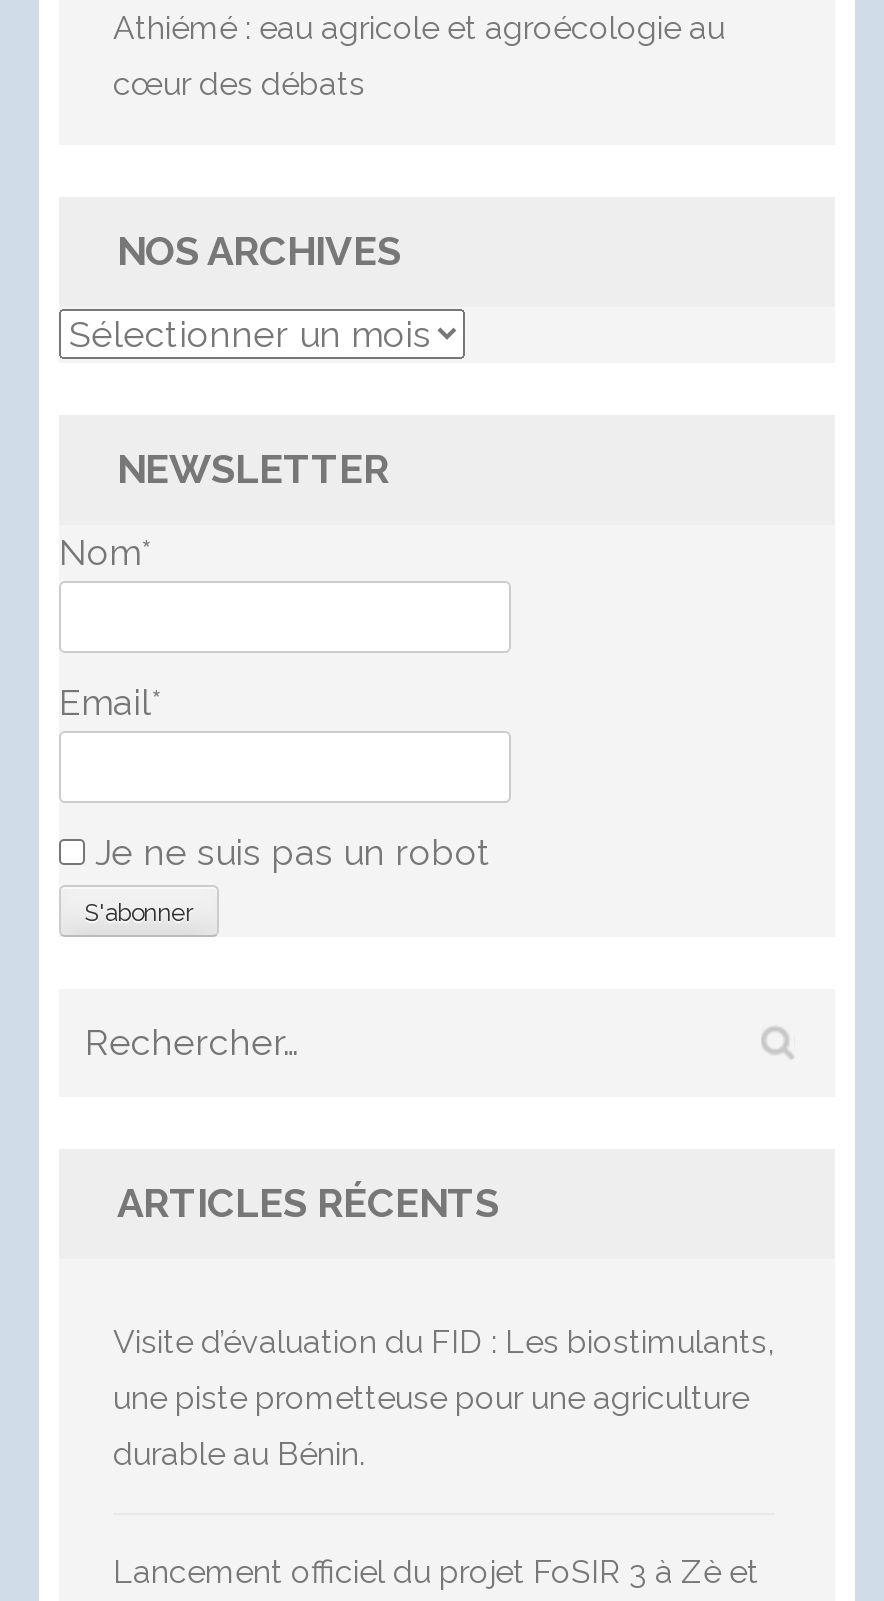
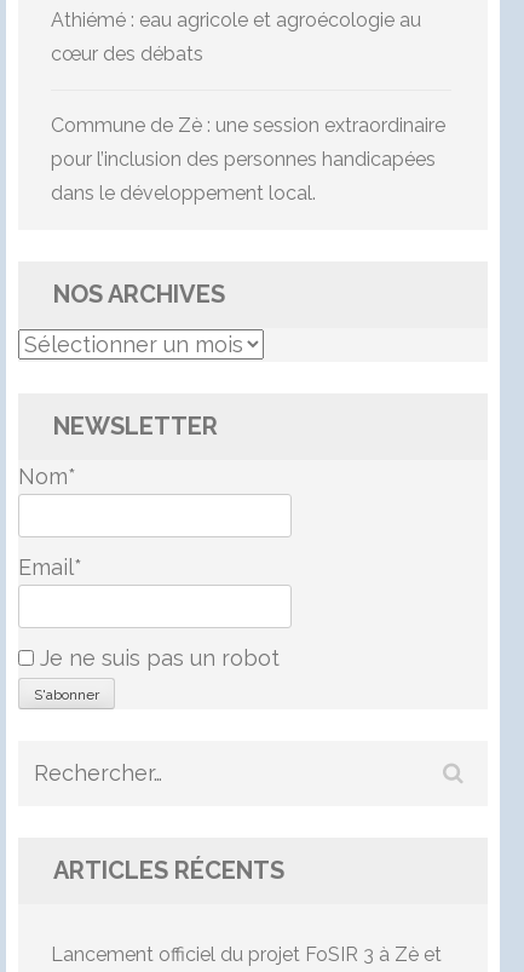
+ Commune de Zè : une session extraordinaire
+ pour l’inclusion des personnes handicapées
+ dans le développement local.

moved down: NOS ARCHIVES | NEWSLETTER | Nom* | Email* | Je ne suis pas un robot | ARTICLES RÉCENTS

- Visite d’évaluation du FID : Les biostimulants,
- une piste prometteuse pour une agriculture
- durable au Bénin.
